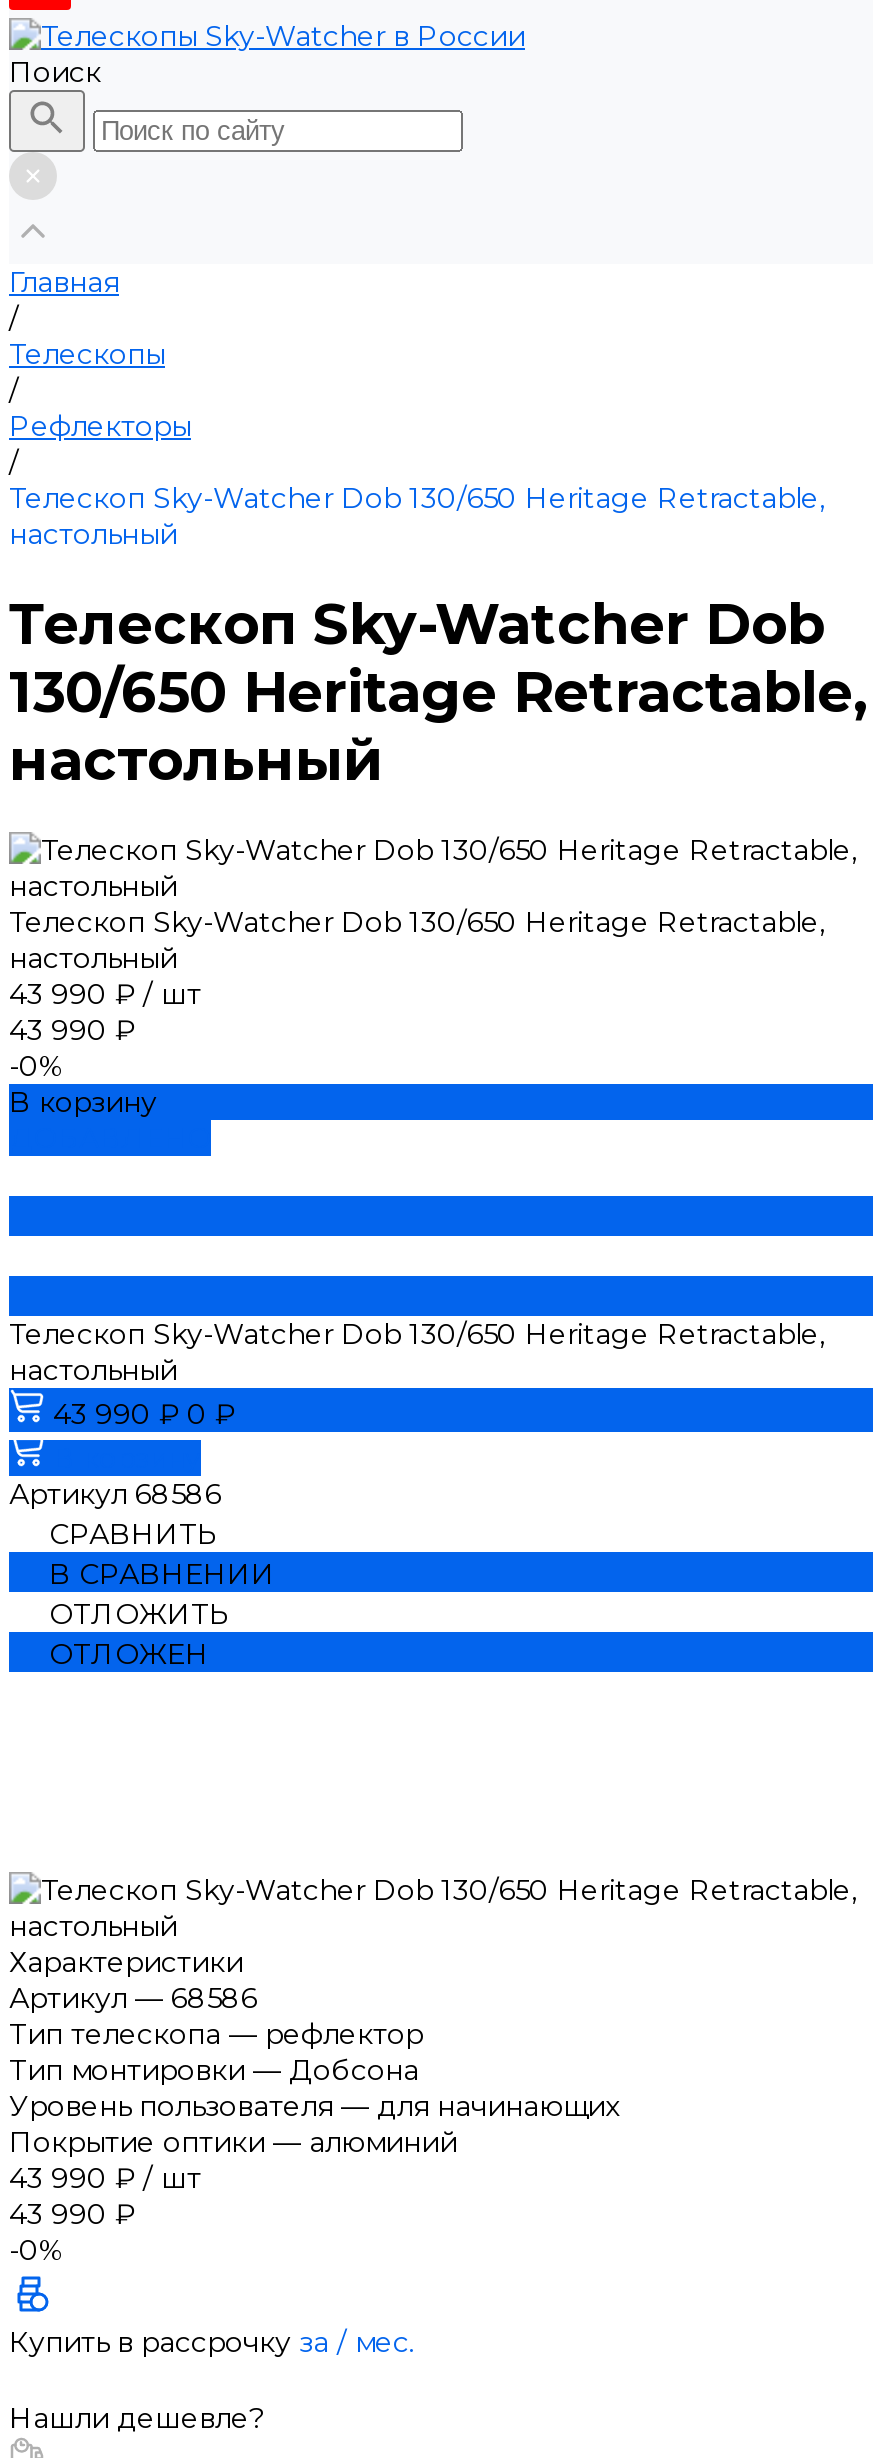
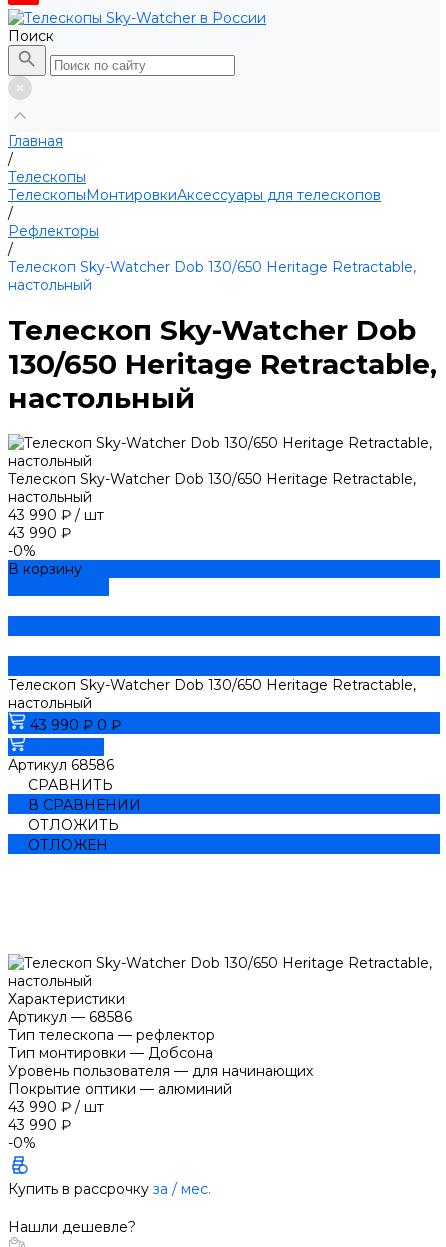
+ ТелескопыМонтировкиАксессуары для телескопов
